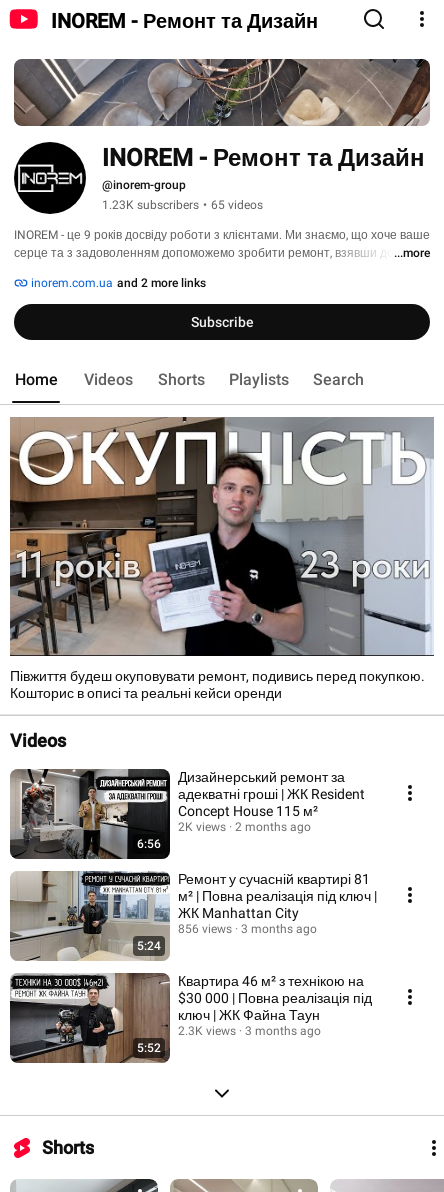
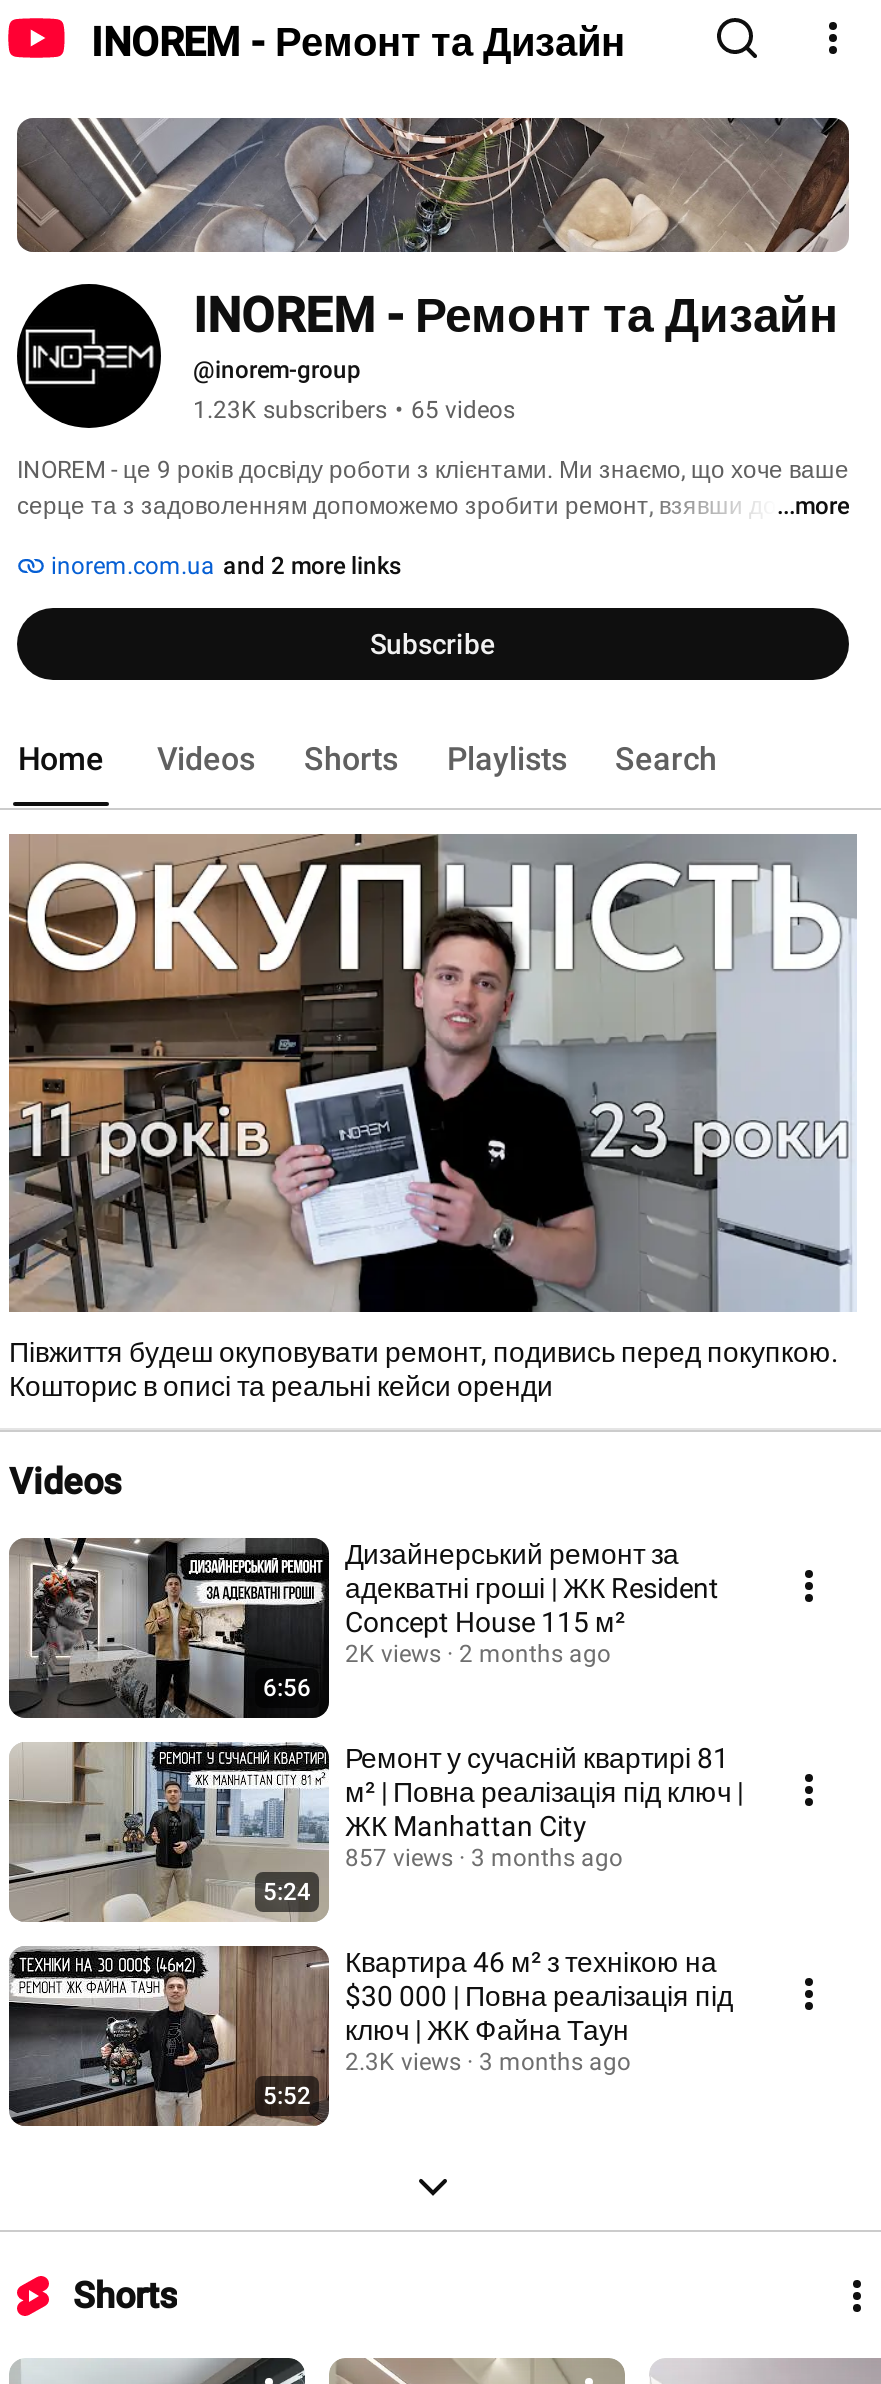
- 856 views 3 months ago
+ 857 views 3 months ago
